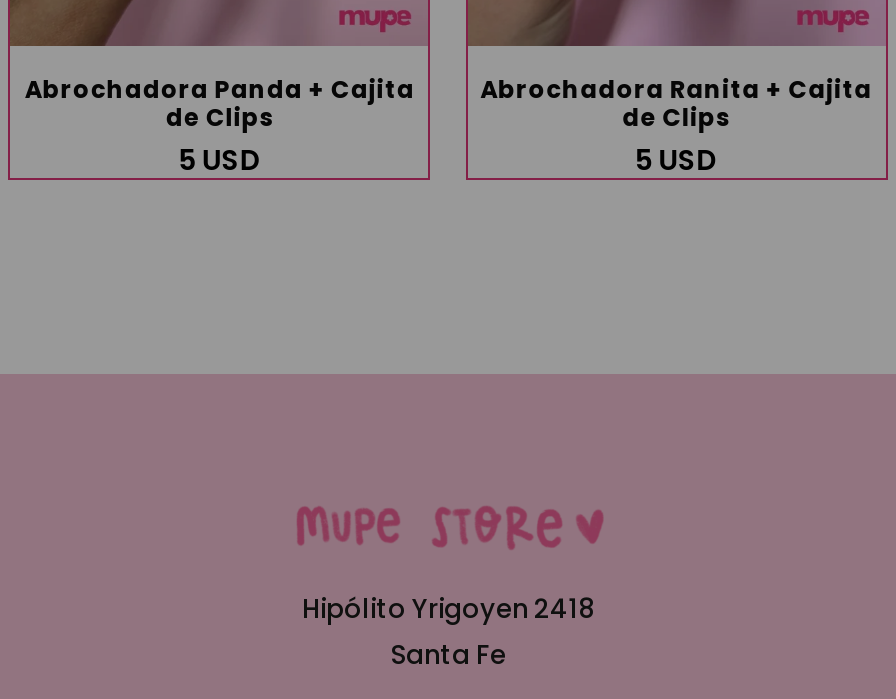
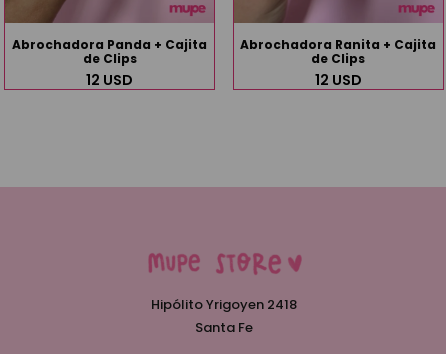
- 5 USD
+ 12 USD

- 5 USD
+ 12 USD
